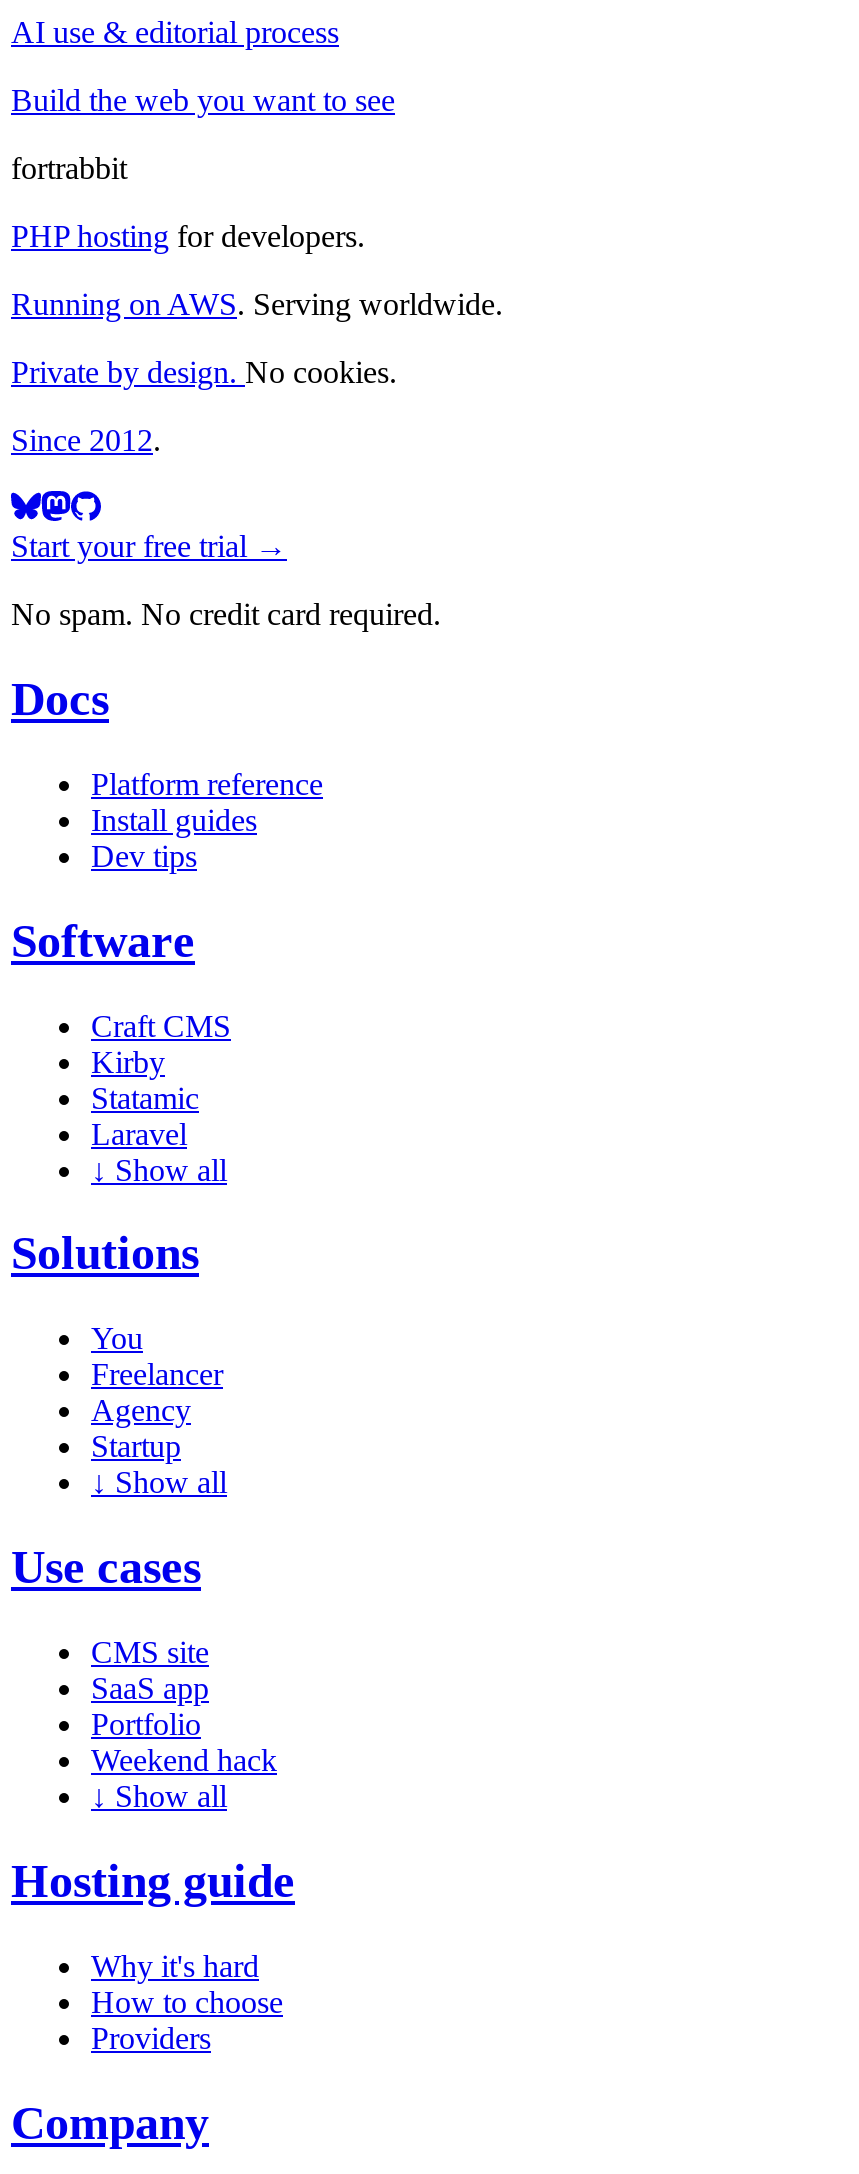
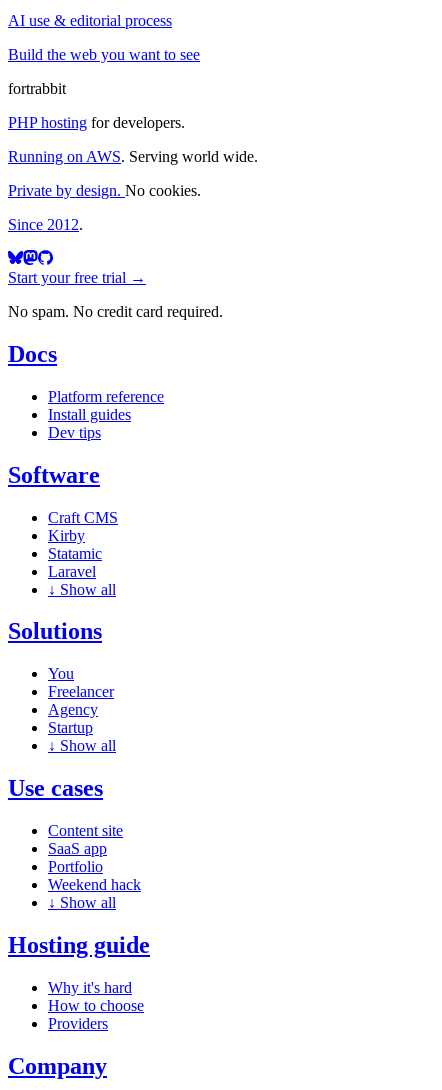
- Running on AWS. Serving worldwide.
+ Running on AWS. Serving world wide.

- CMS site
+ Content site
